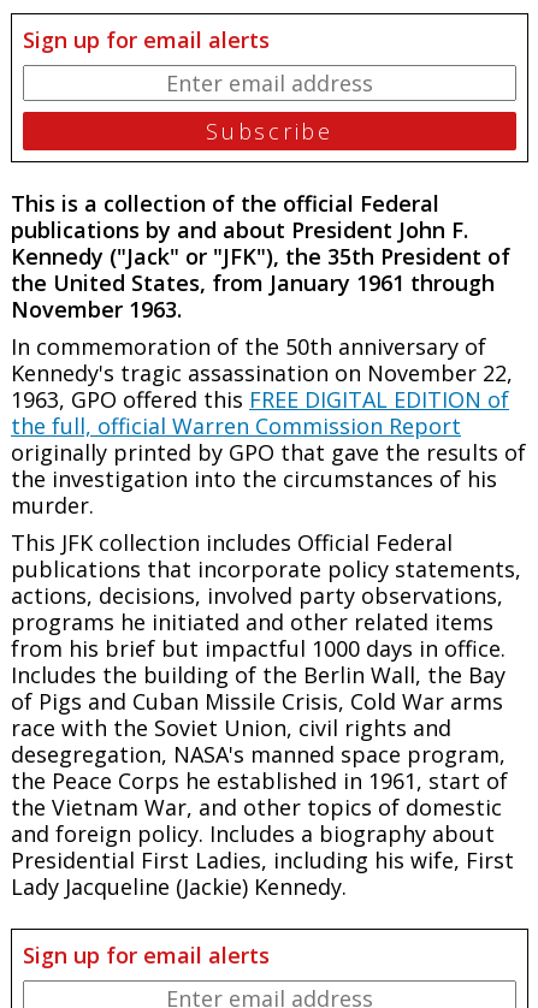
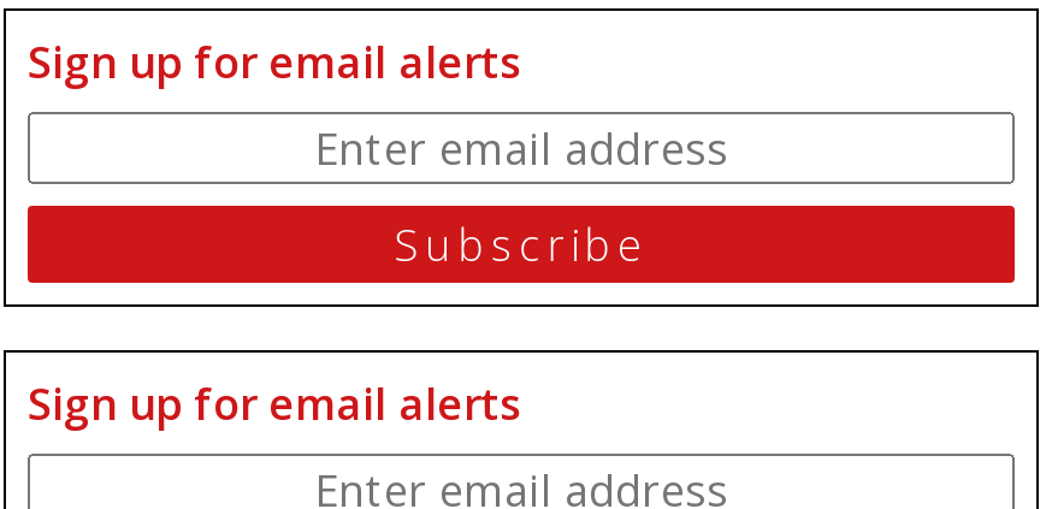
- This is a collection of the official Federal
- publications by and about President John F.
- Kennedy ("Jack" or "JFK"), the 35th President of
- the United States, from January 1961 through
- November 1963.
- In commemoration of the 50th anniversary of
- Kennedy's tragic assassination on November 22,
- 1963, GPO offered this FREE DIGITAL EDITION of
- the full, official Warren Commission Report
- originally printed by GPO that gave the results of
- the investigation into the circumstances of his
- murder.
- This JFK collection includes Official Federal
- publications that incorporate policy statements,
- actions, decisions, involved party observations,
- programs he initiated and other related items
- from his brief but impactful 1000 days in office.
- Includes the building of the Berlin Wall, the Bay
- of Pigs and Cuban Missile Crisis, Cold War arms
- race with the Soviet Union, civil rights and
- desegregation, NASA's manned space program,
- the Peace Corps he established in 1961, start of
- the Vietnam War, and other topics of domestic
- and foreign policy. Includes a biography about
- Presidential First Ladies, including his wife, First
- Lady Jacqueline (Jackie) Kennedy.
